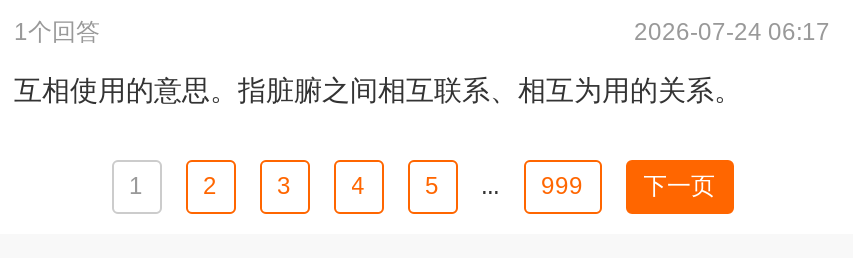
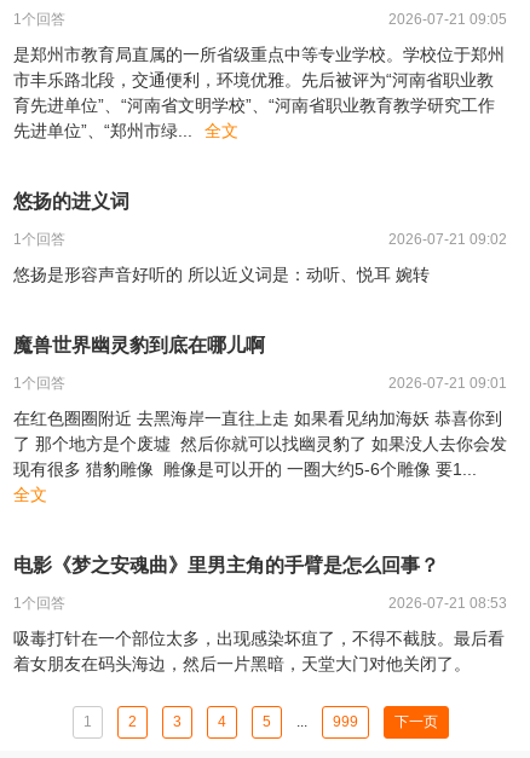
- 2026-07-24 06:17
- 互相使用的意思。指脏腑之间相互联系、相互为用的关系。
+ 2026-07-21 09:05
+ 是郑州市教育局直属的一所省级重点中等专业学校。学校位于郑州
+ 市丰乐路北段，交通便利，环境优雅。先后被评为“河南省职业教
+ 育先进单位”、“河南省文明学校”、“河南省职业教育教学研究工作
+ 先进单位”、“郑州市绿...
+ 全文
+ 悠扬的进义词
+ 1个回答
+ 2026-07-21 09:02
+ 悠扬是形容声音好听的 所以近义词是：动听、悦耳 婉转
+ 魔兽世界幽灵豹到底在哪儿啊
+ 1个回答
+ 2026-07-21 09:01
+ 在红色圈圈附近 去黑海岸一直往上走 如果看见纳加海妖 恭喜你到
+ 了 那个地方是个废墟 然后你就可以找幽灵豹了 如果没人去你会发
+ 现有很多 猎豹雕像 雕像是可以开的 一圈大约5-6个雕像 要1...
+ 全文
+ 电影《梦之安魂曲》里男主角的手臂是怎么回事？
+ 1个回答
+ 2026-07-21 08:53
+ 吸毒打针在一个部位太多，出现感染坏疽了，不得不截肢。最后看
+ 着女朋友在码头海边，然后一片黑暗，天堂大门对他关闭了。
